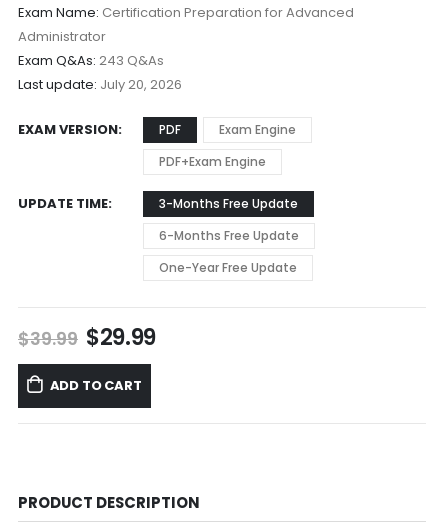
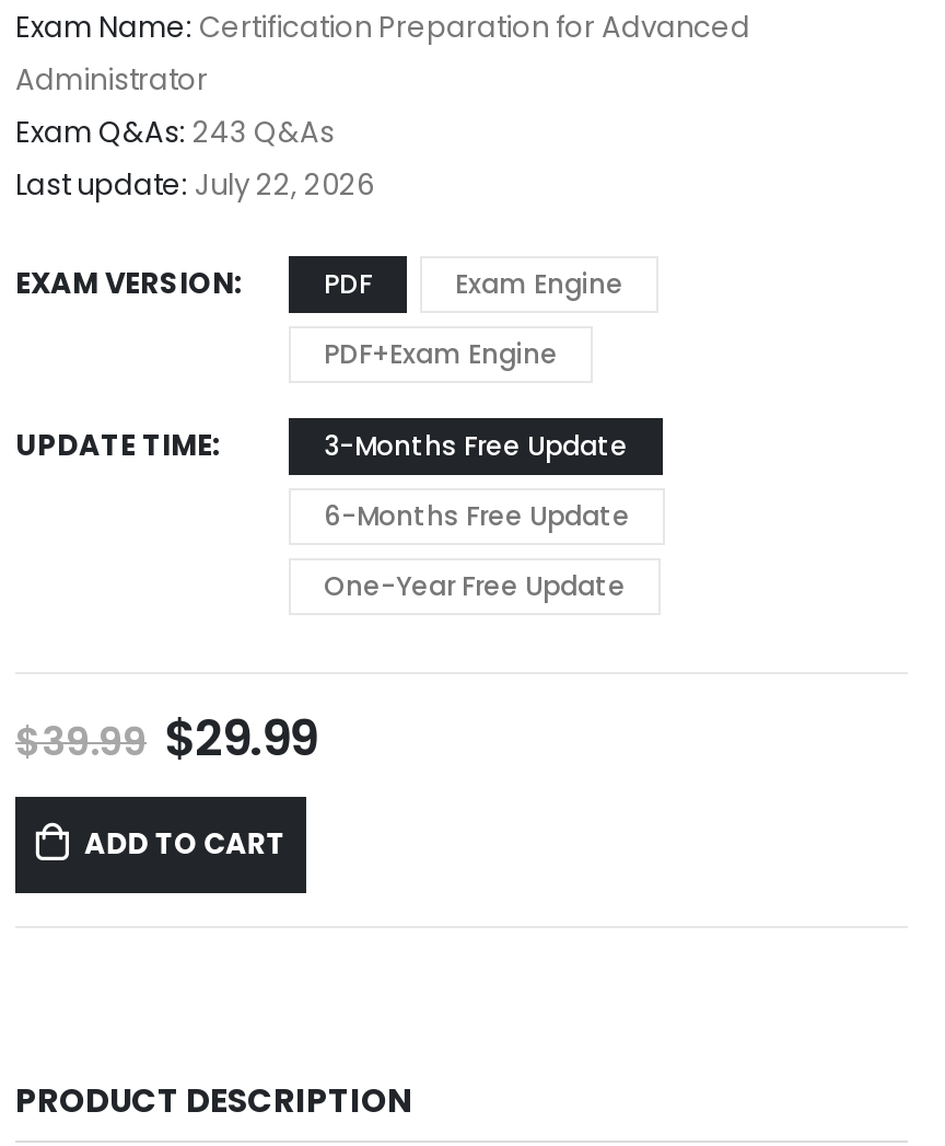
- Last update: July 20, 2026
+ Last update: July 22, 2026
